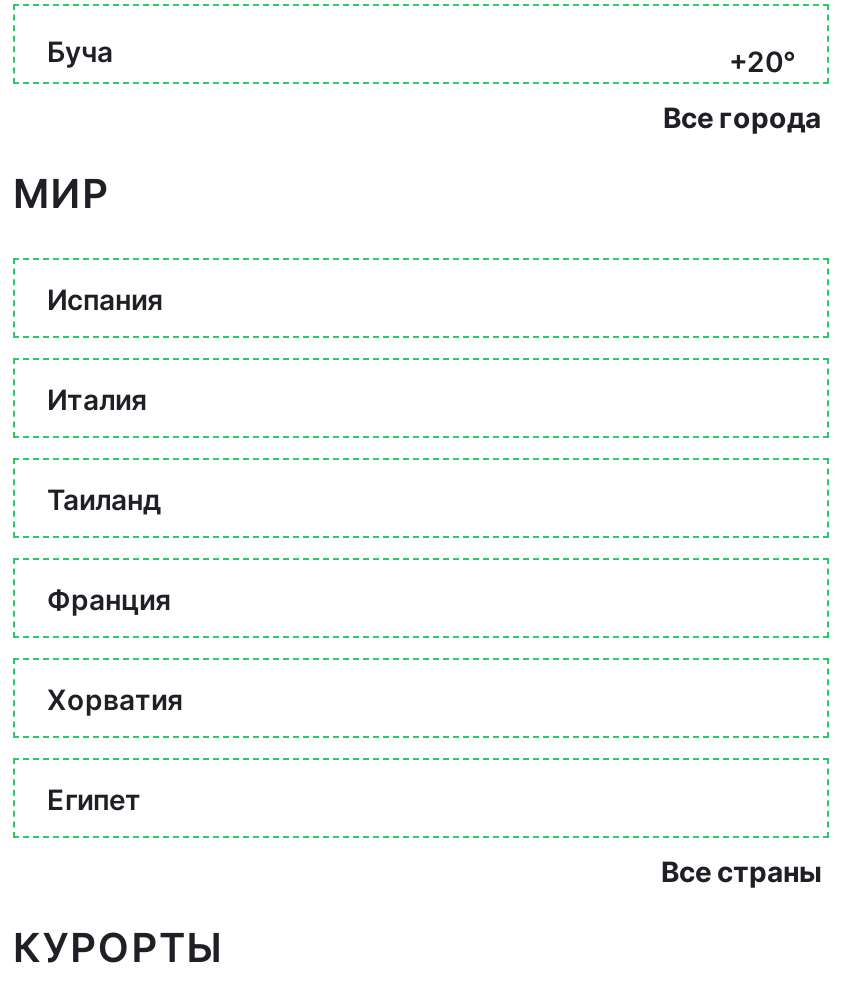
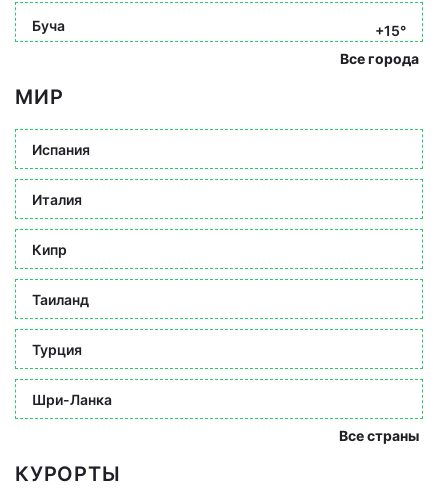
- +20°
+ +15°

+ Кипр

moved down: Таиланд

- Франция
- Хорватия
- Египет
+ Турция
+ Шри-Ланка
